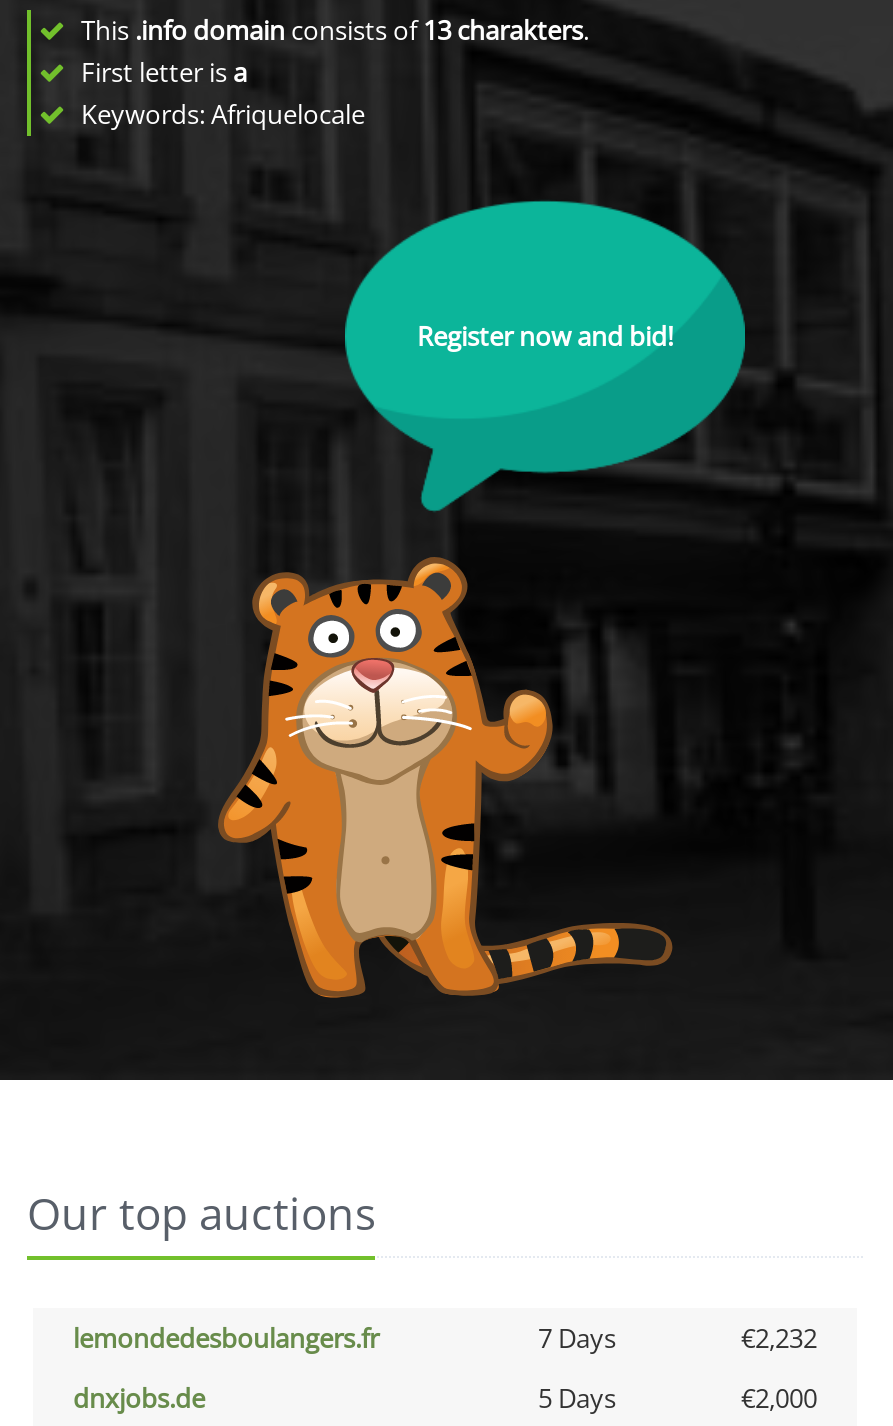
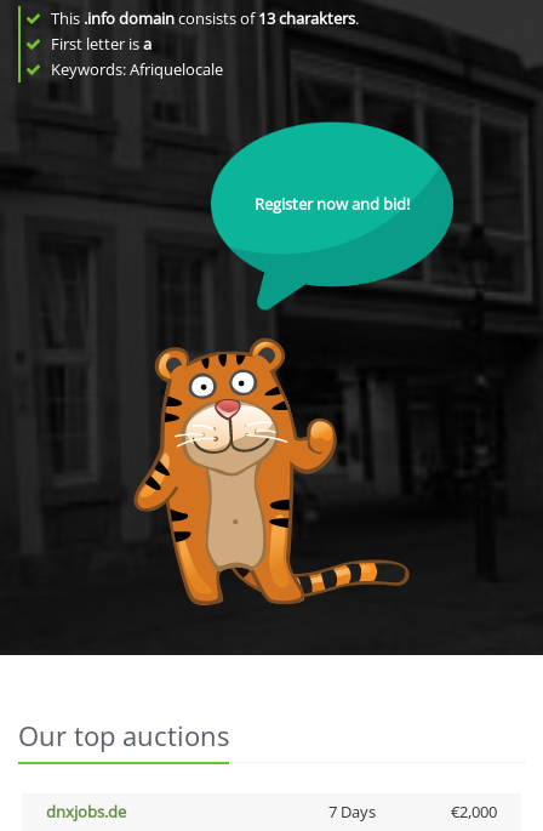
- lemondedesboulangers.fr
- 7 Days
- €2,232

- 5 Days
+ 7 Days
